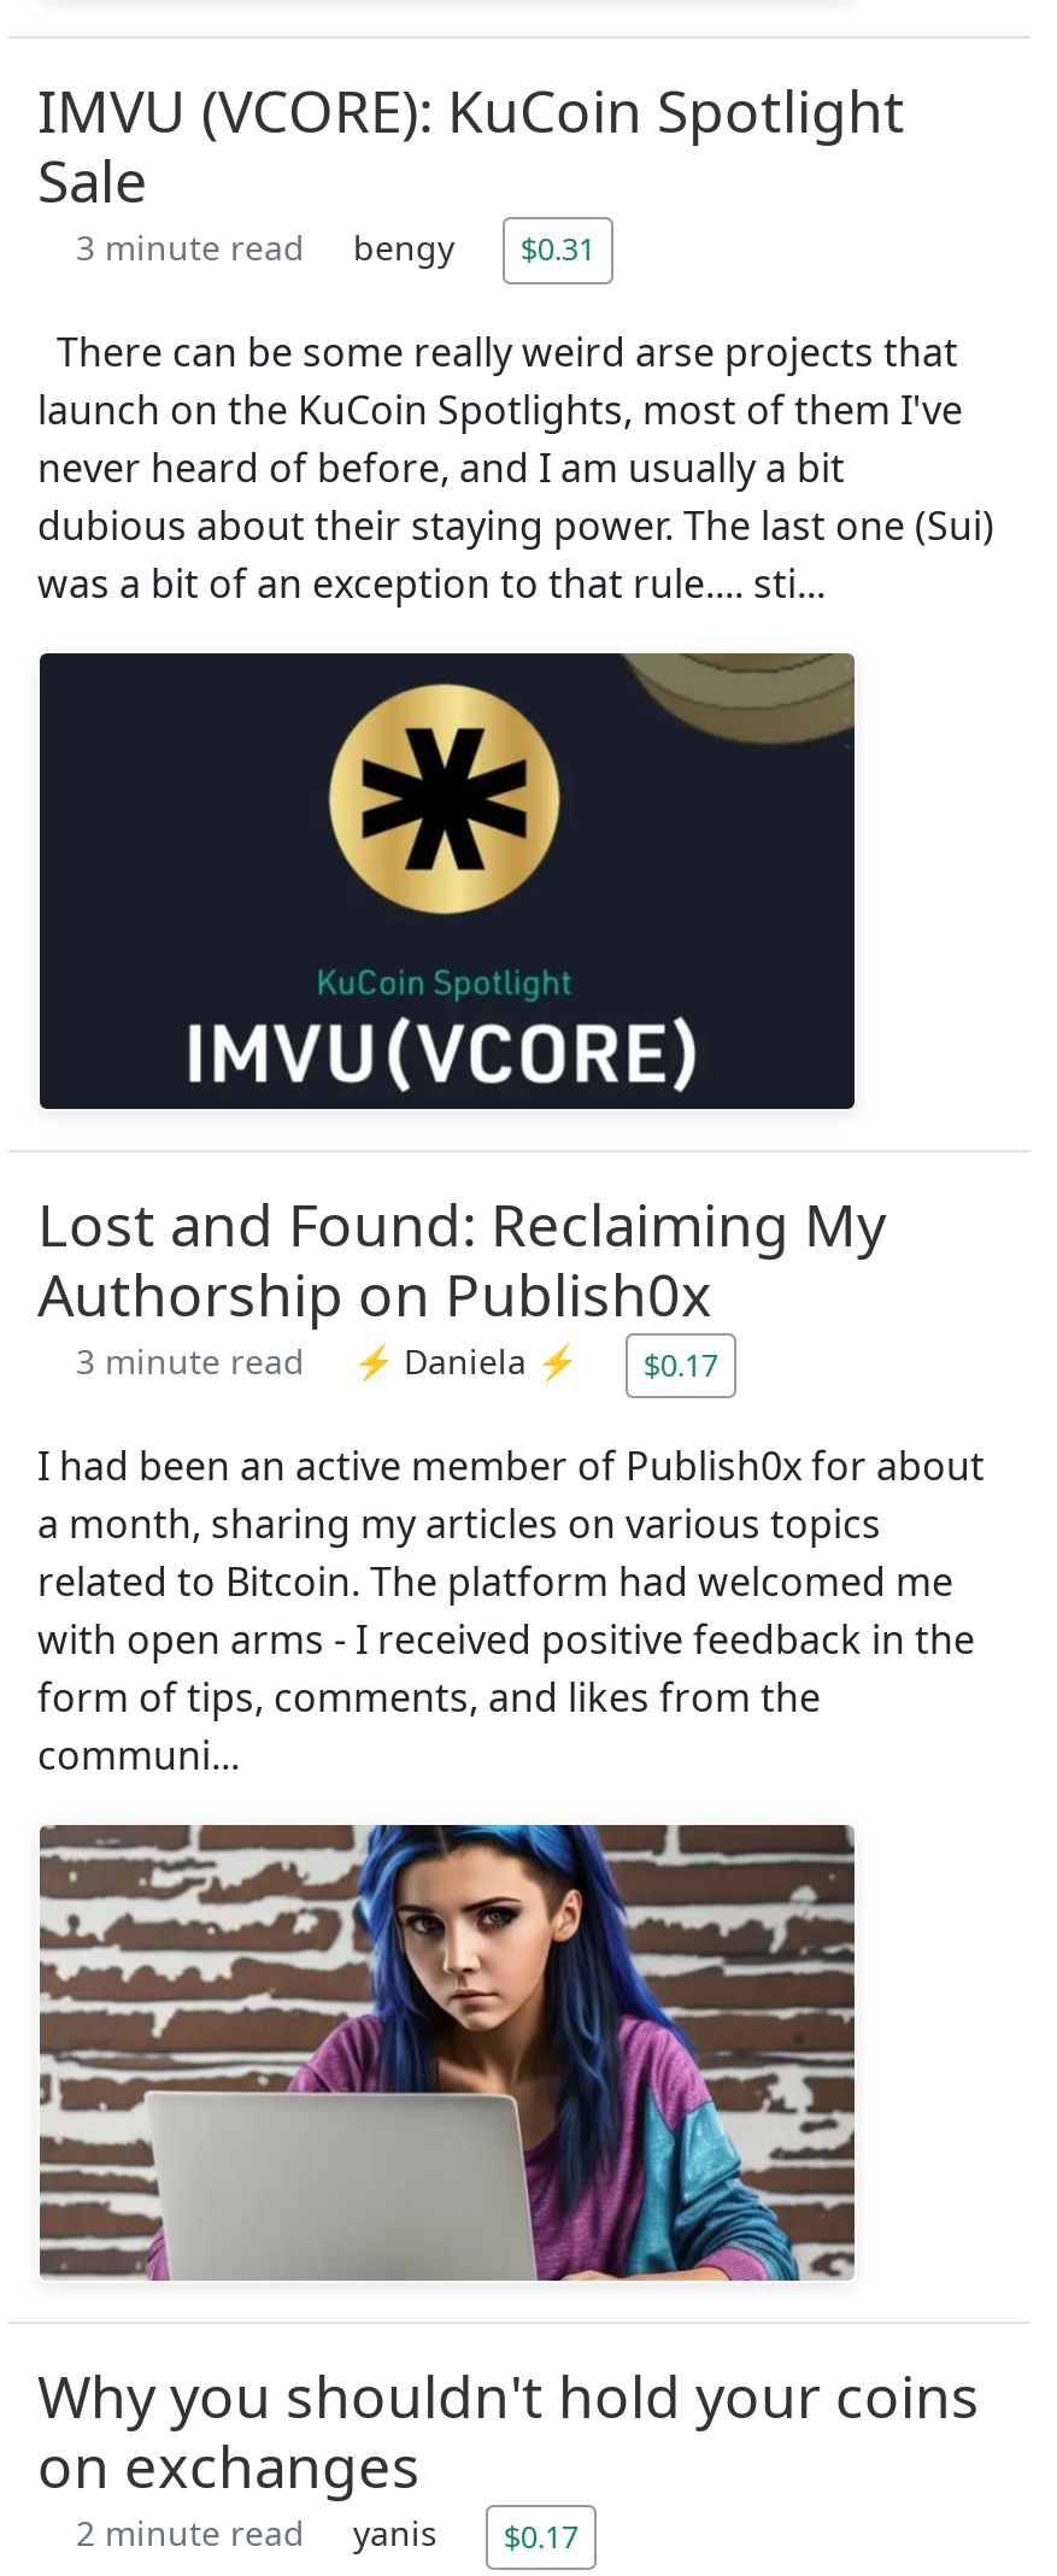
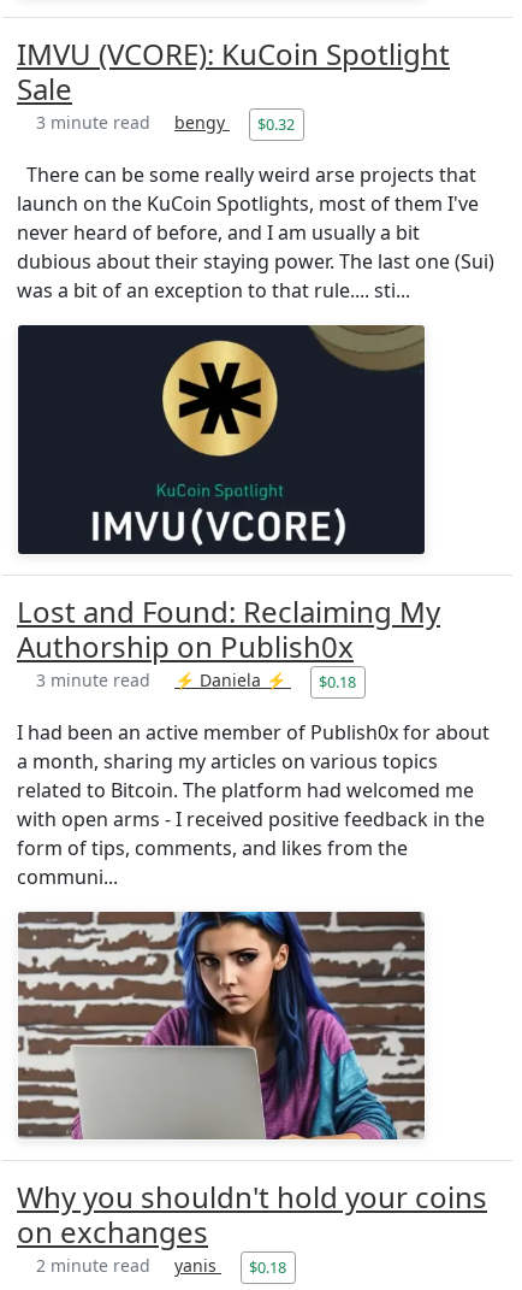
- 3 minute read bengy $0.31
+ 3 minute read bengy $0.32

- $0.17
+ $0.18

- 2 minute read yanis $0.17
+ 2 minute read yanis $0.18
